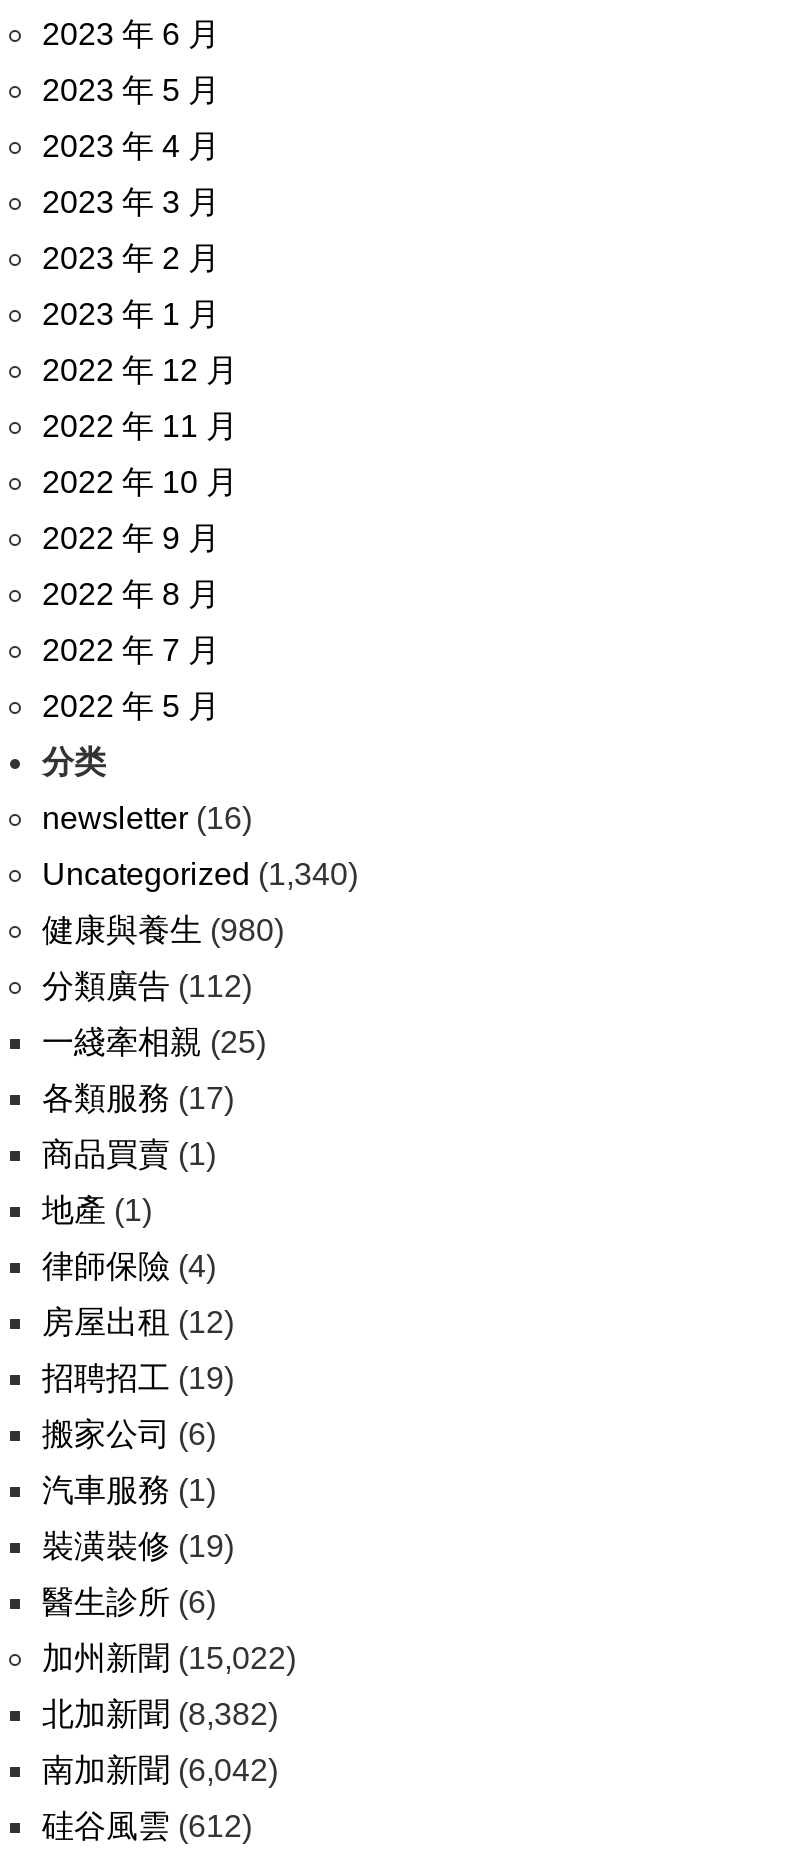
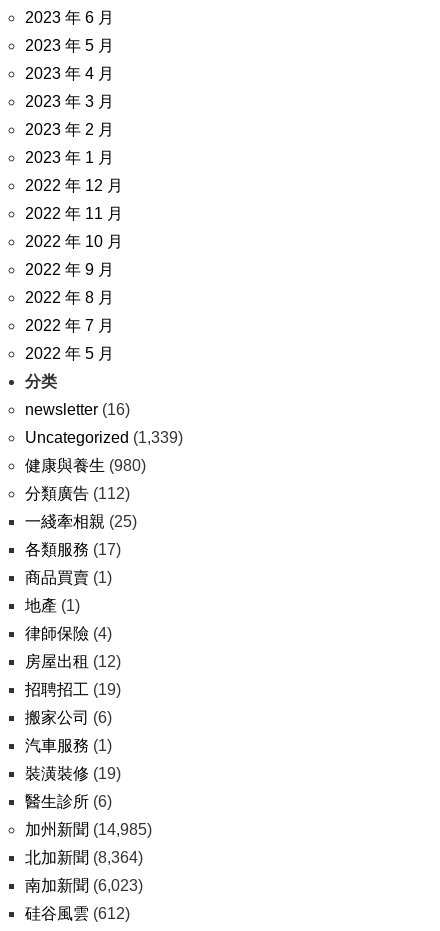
- Uncategorized (1,340)
+ Uncategorized (1,339)

- 加州新聞(15,022)
+ 加州新聞(14,985)

- 北加新聞(8,382)
+ 北加新聞(8,364)

- 南加新聞(6,042)
+ 南加新聞(6,023)
